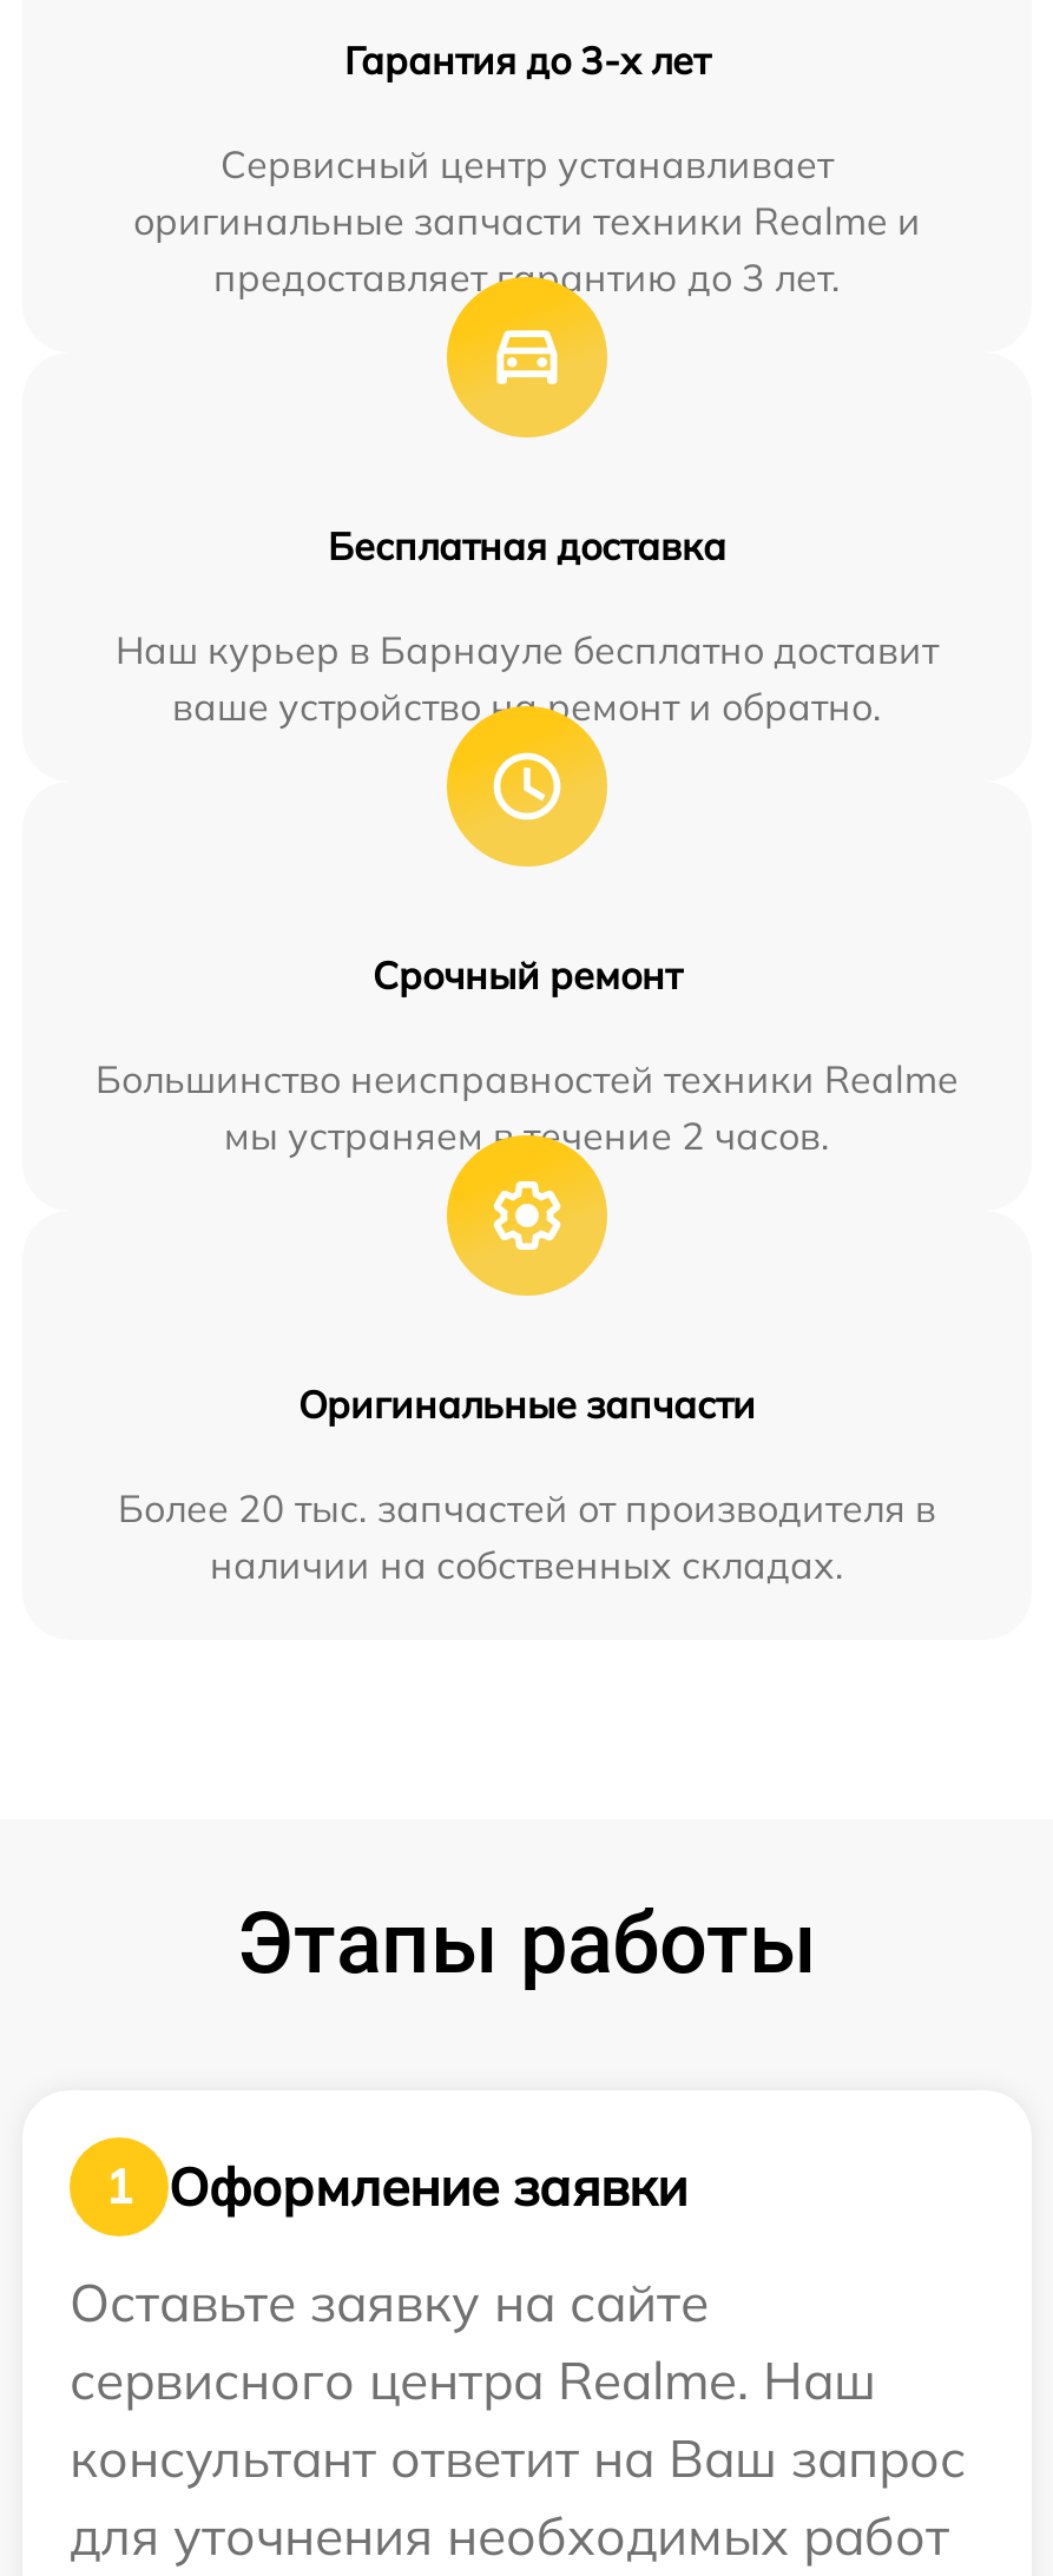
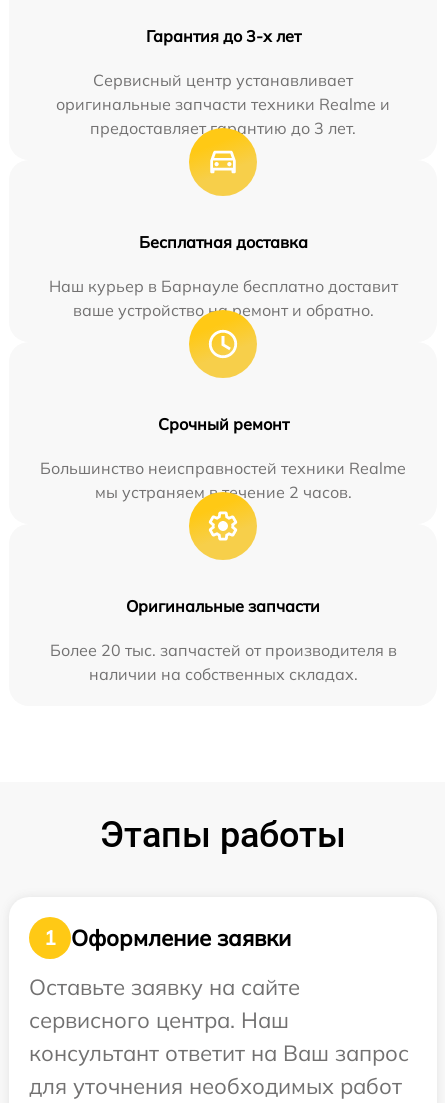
- сервисного центра Realme. Наш
+ сервисного центра. Наш
